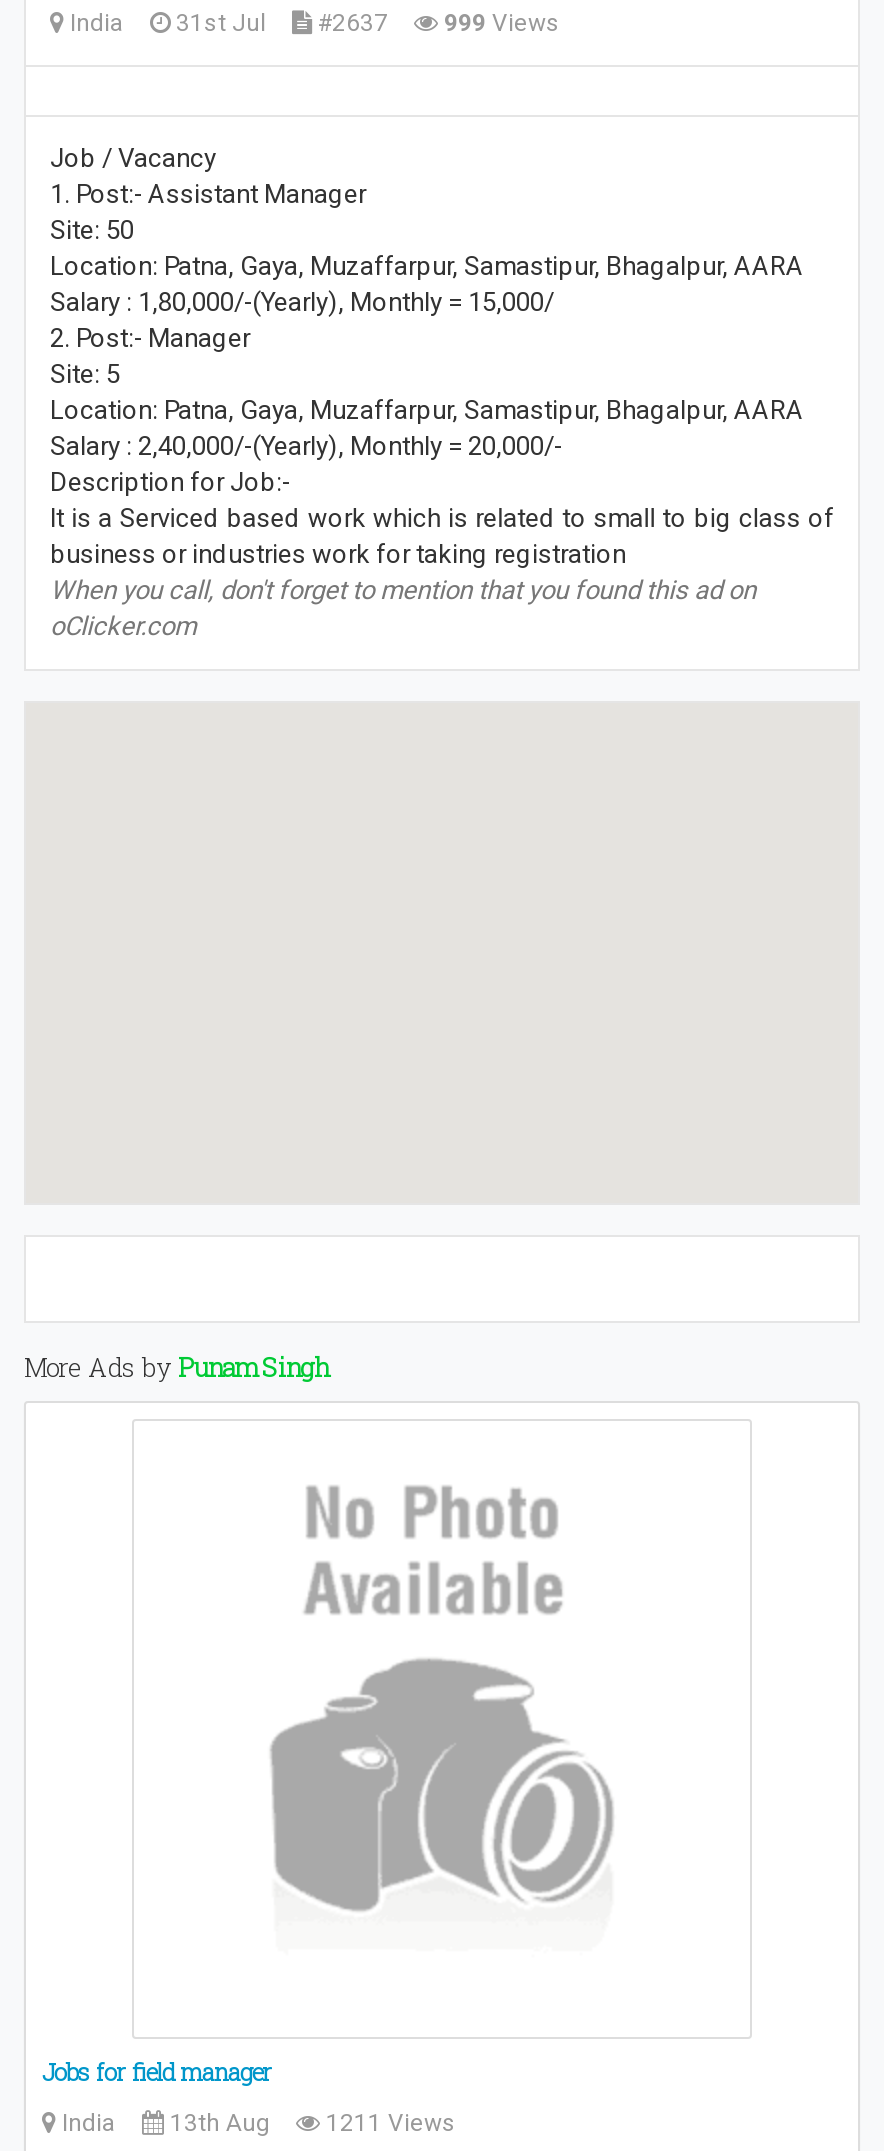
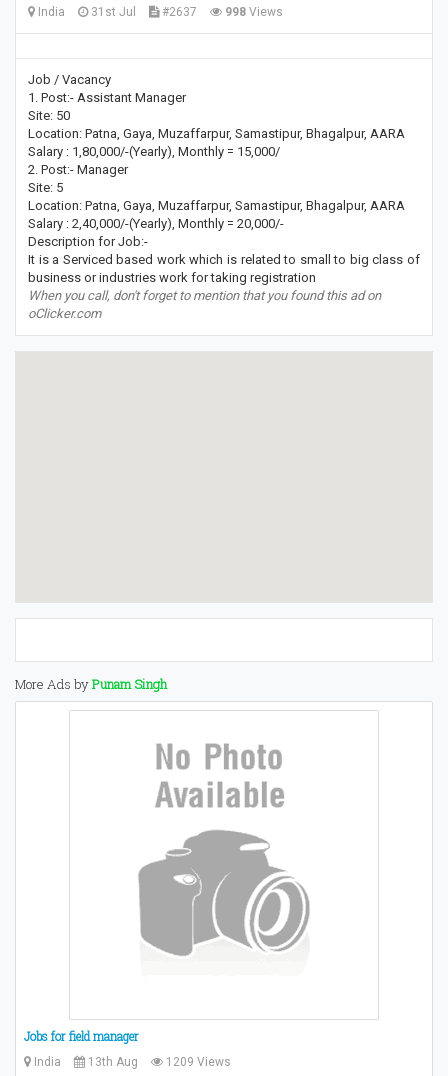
- India 31st Jul #2637 999 Views
+ India 31st Jul #2637 998 Views

- India 13th Aug 1211 Views
+ India 13th Aug 1209 Views
